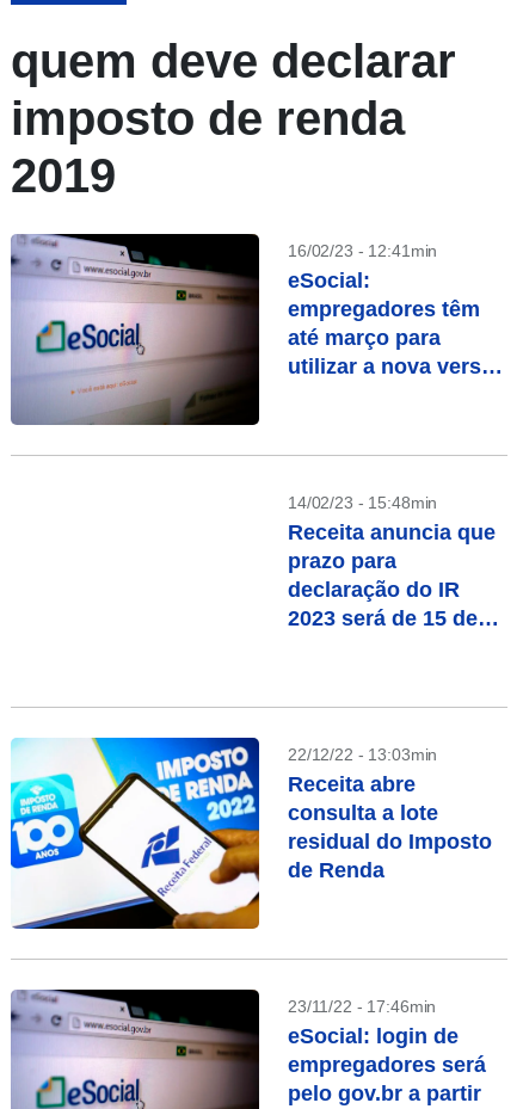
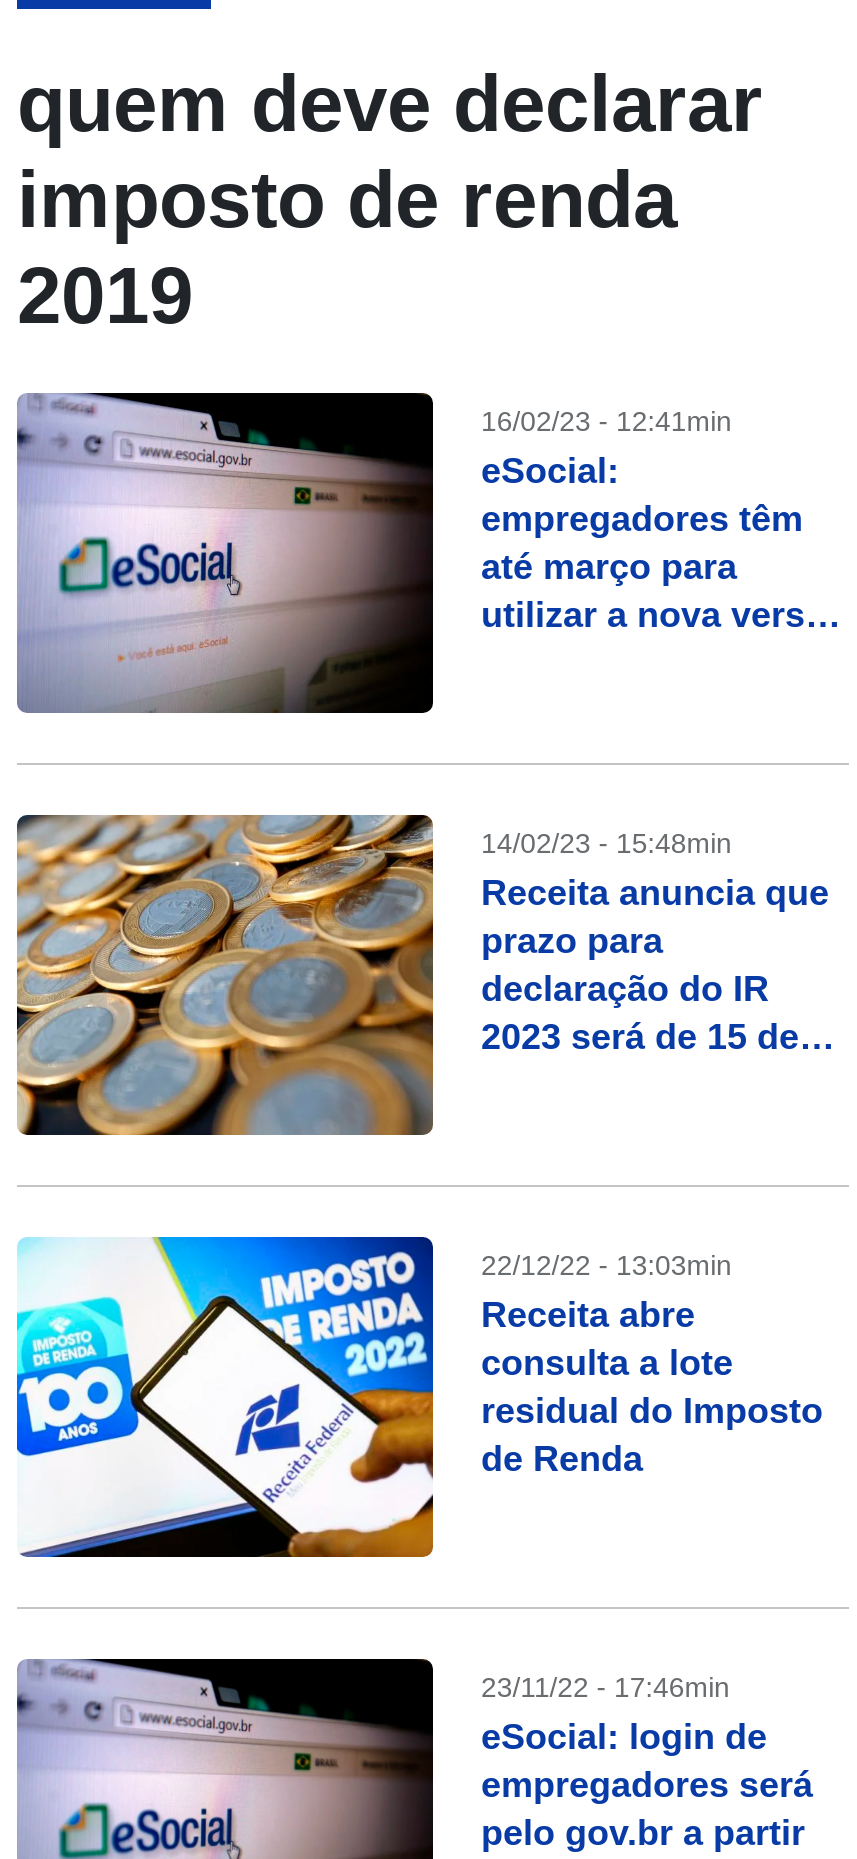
+ [image]
